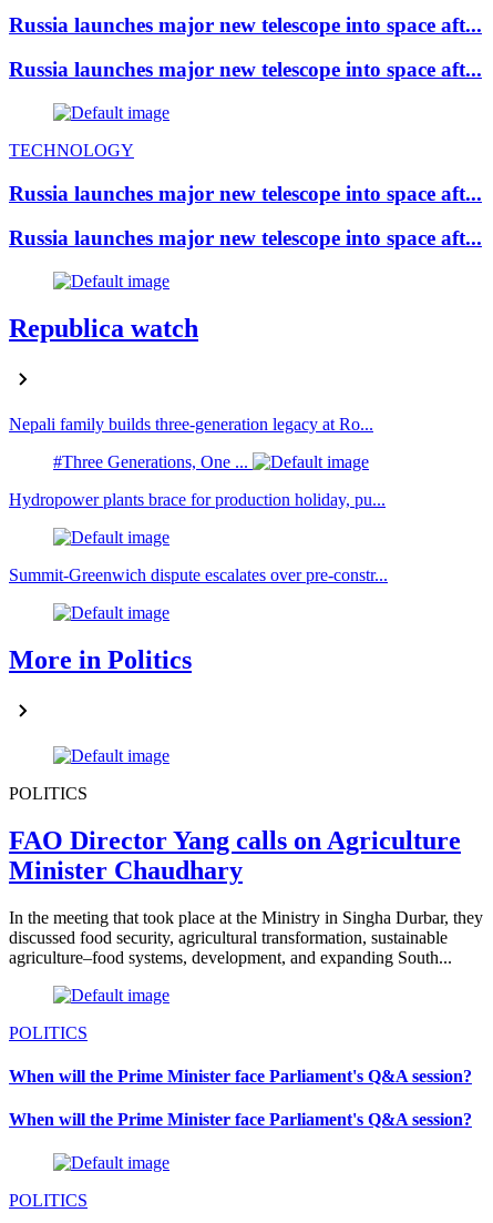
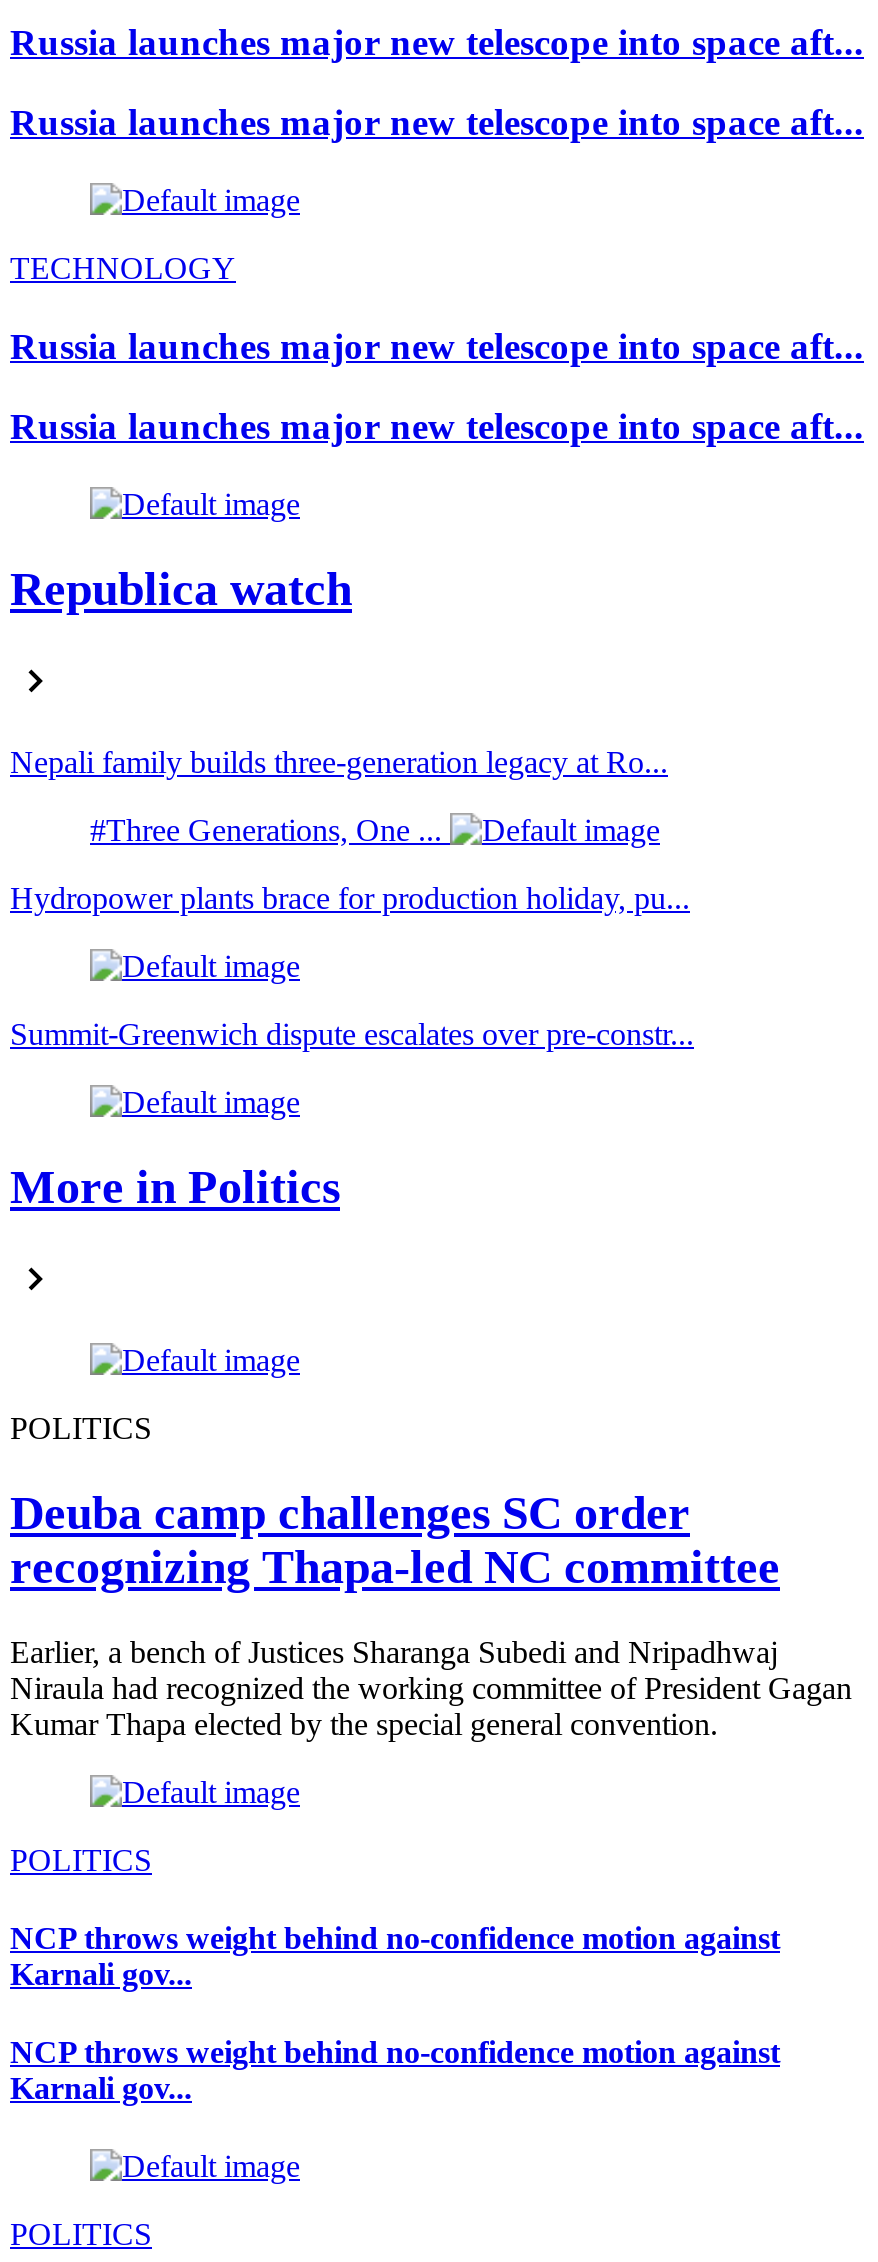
- FAO Director Yang calls on Agriculture
- Minister Chaudhary
+ Deuba camp challenges SC order
+ recognizing Thapa-led NC committee

- In the meeting that took place at the Ministry in Singha Durbar, they
- discussed food security, agricultural transformation, sustainable
- agriculture–food systems, development, and expanding South...
+ Earlier, a bench of Justices Sharanga Subedi and Nripadhwaj
+ Niraula had recognized the working committee of President Gagan
+ Kumar Thapa elected by the special general convention.

- When will the Prime Minister face Parliament's Q&A session?
+ NCP throws weight behind no-confidence motion against
+ Karnali gov...

- When will the Prime Minister face Parliament's Q&A session?
+ NCP throws weight behind no-confidence motion against
+ Karnali gov...
